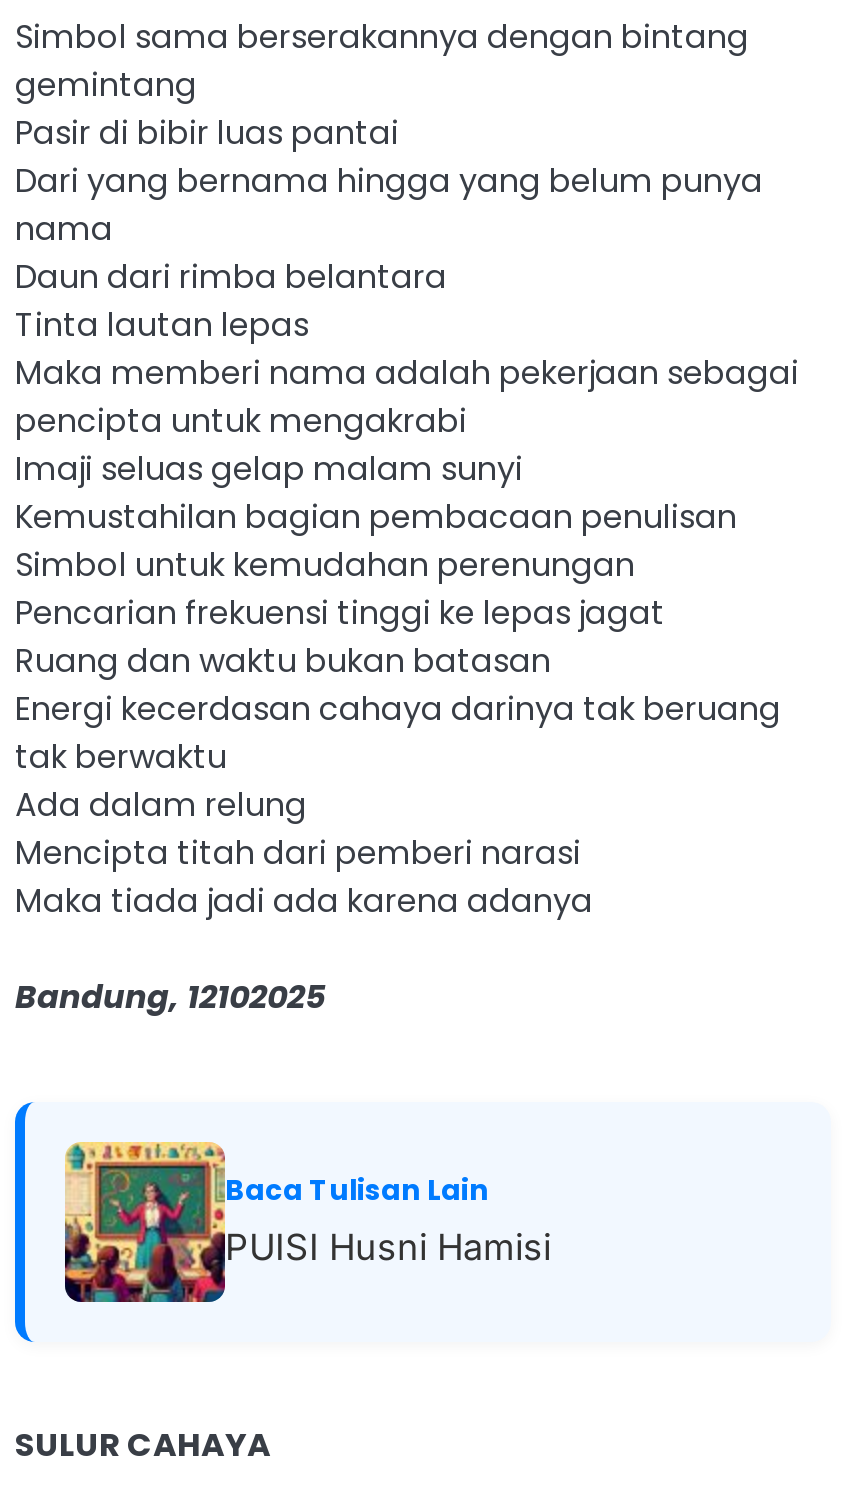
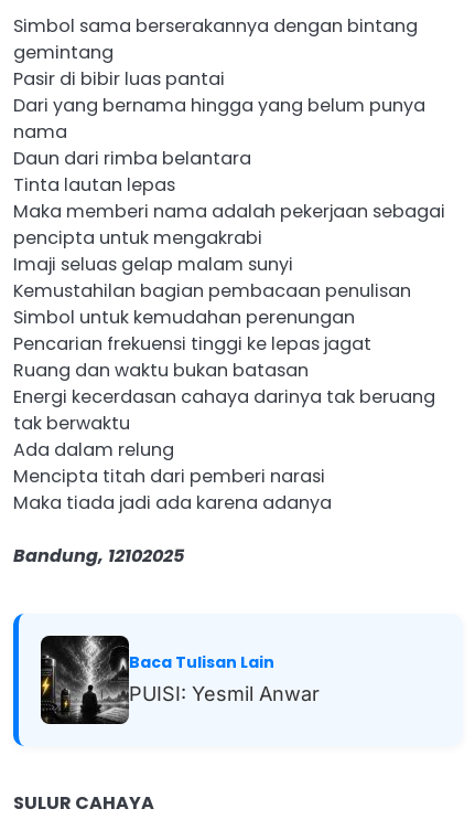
- [image]
- PUISI Husni Hamisi
+ [image]
+ PUISI: Yesmil Anwar
